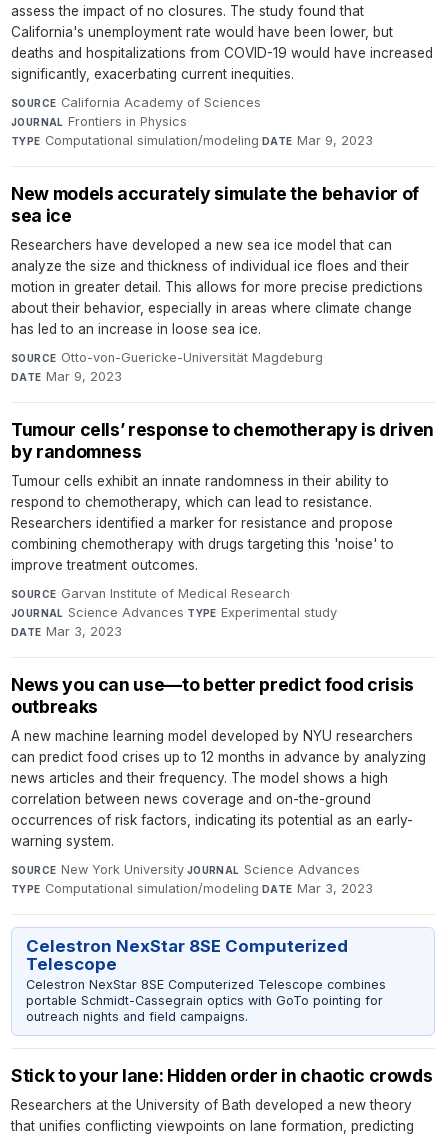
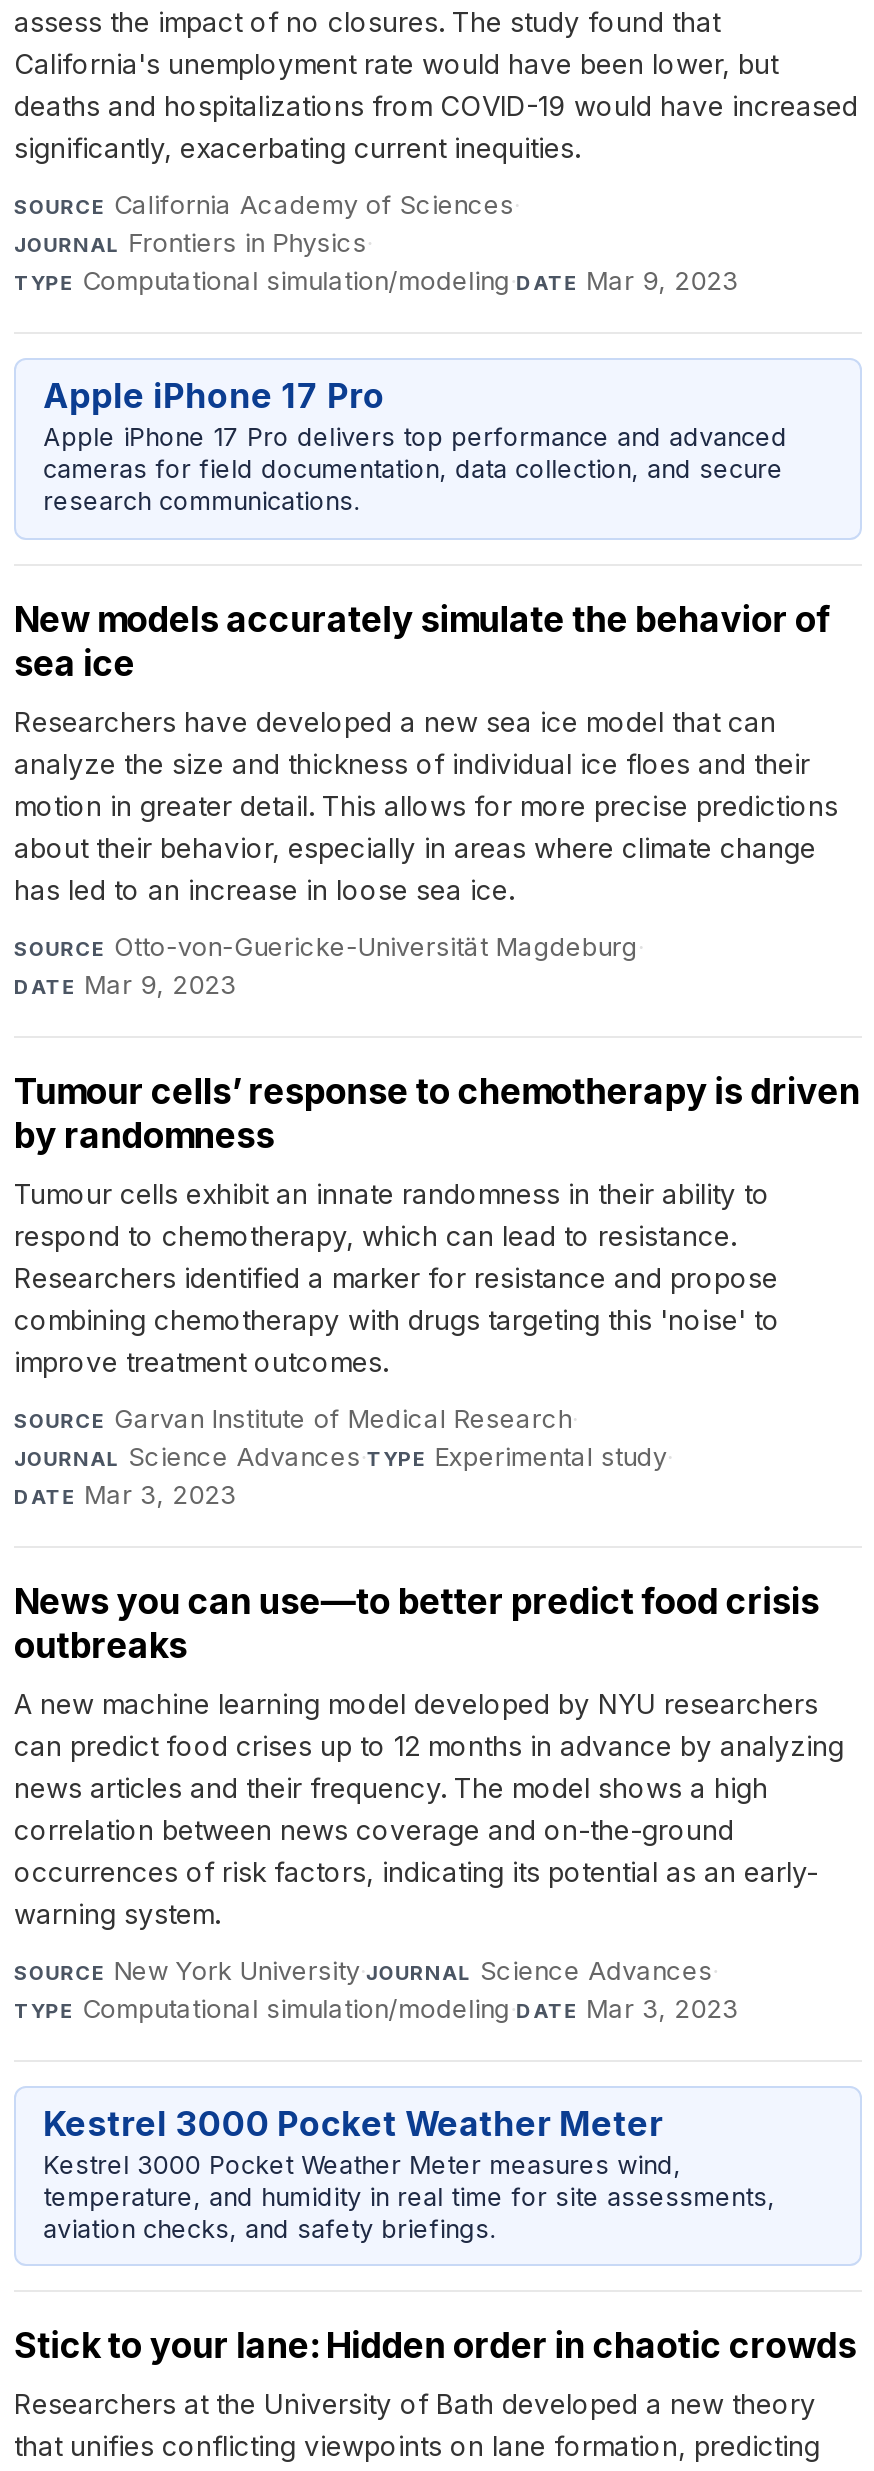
+ Apple iPhone 17 Pro
+ Apple iPhone 17 Pro delivers top performance and advanced
+ cameras for field documentation, data collection, and secure
+ research communications.

moved down: New models accurately simulate the behavior of | sea ice | Researchers have developed a new sea ice model that can | ... | SOURCE New York University · JOURNAL Science Advances · | TYPE Computational simulation/modeling · DATE Mar 3, 2023

- Celestron NexStar 8SE Computerized
- Telescope
- Celestron NexStar 8SE Computerized Telescope combines
- portable Schmidt-Cassegrain optics with GoTo pointing for
- outreach nights and field campaigns.
+ Kestrel 3000 Pocket Weather Meter
+ Kestrel 3000 Pocket Weather Meter measures wind,
+ temperature, and humidity in real time for site assessments,
+ aviation checks, and safety briefings.
